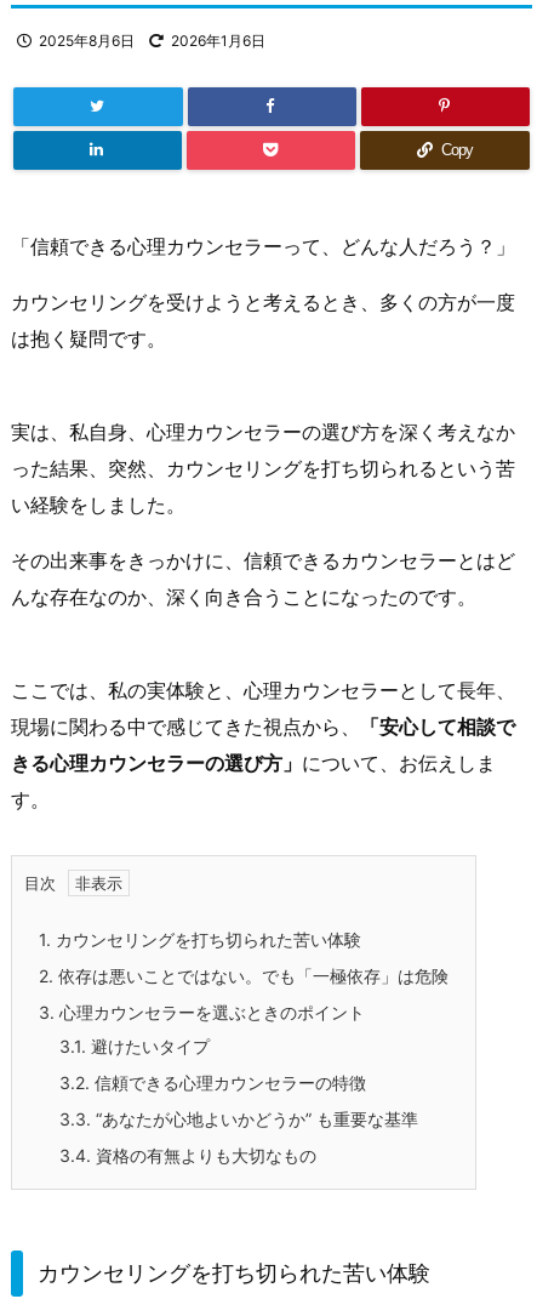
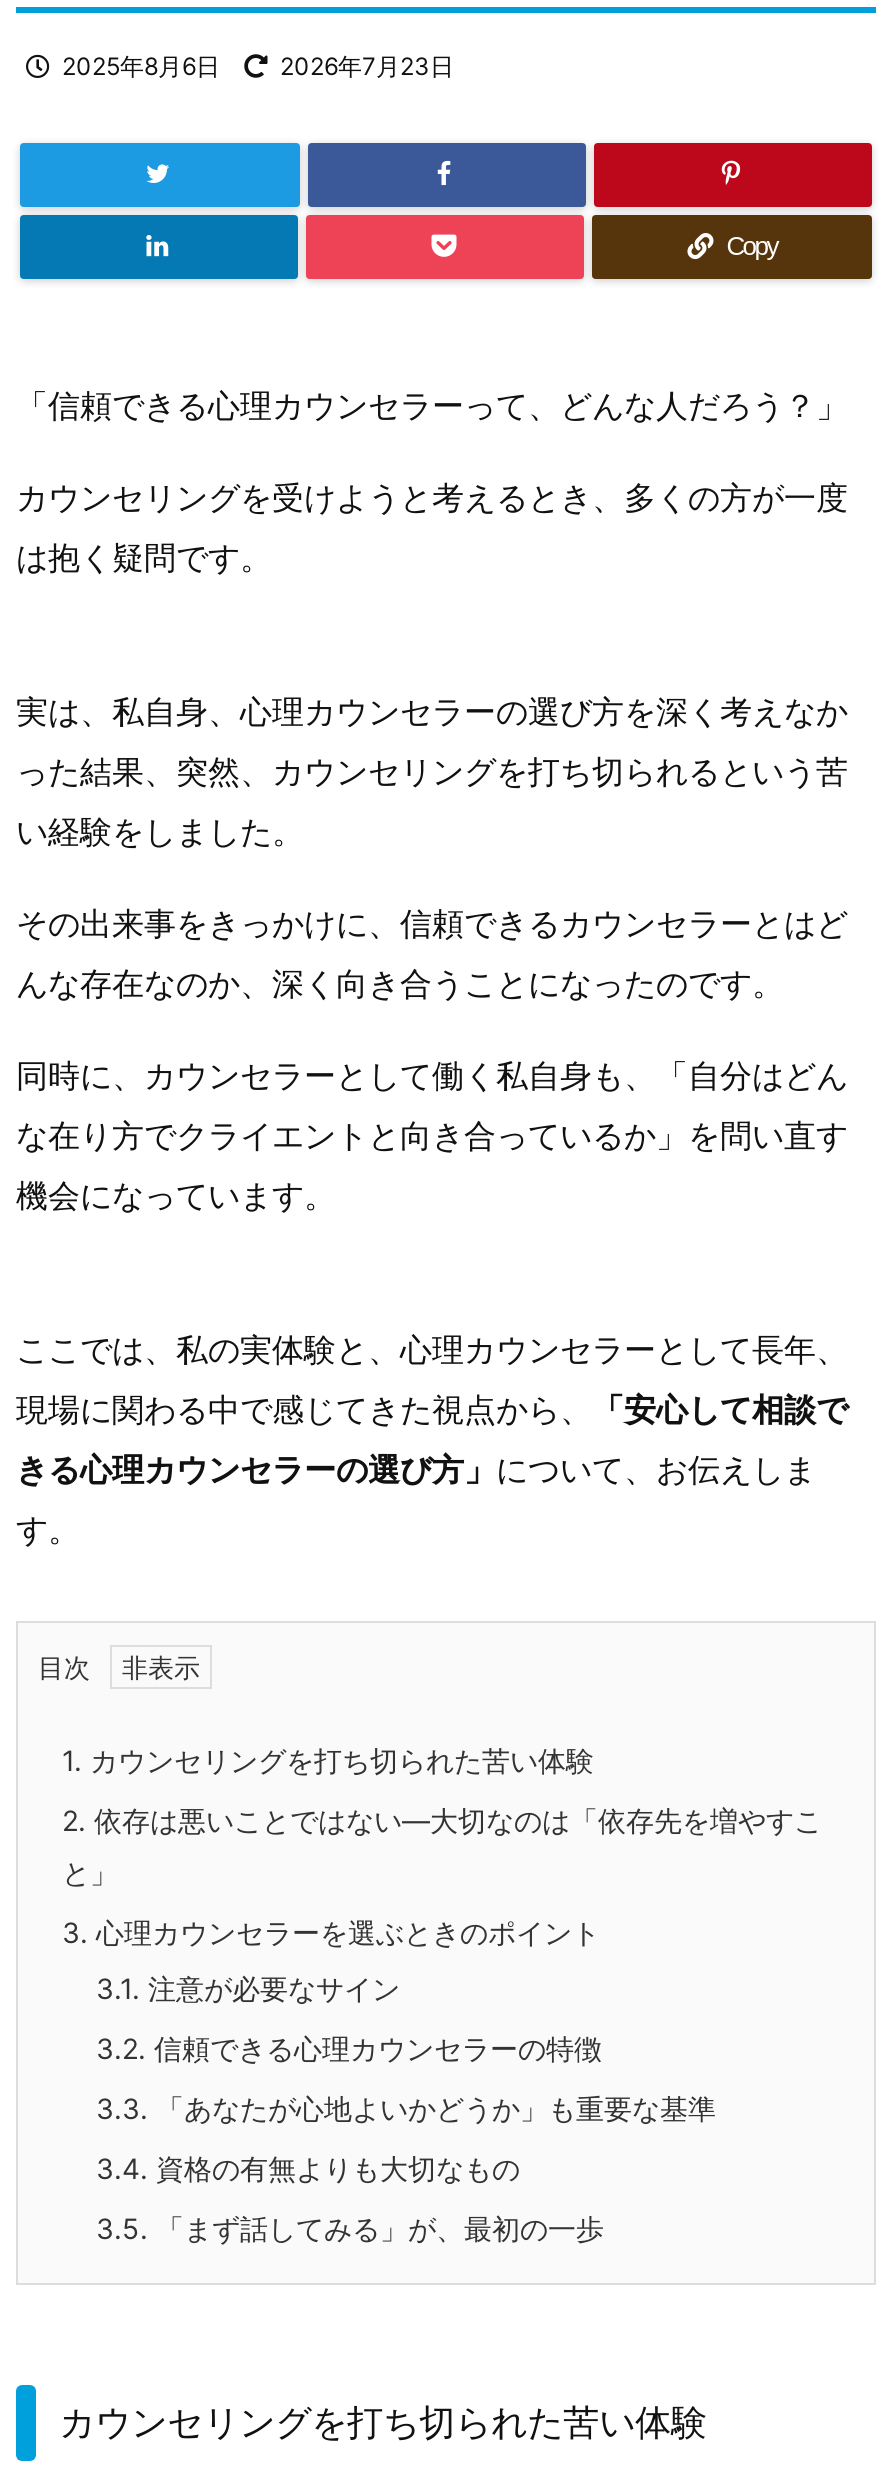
- 2025年8月6日 2026年1月6日
+ 2025年8月6日 2026年7月23日

+ 同時に、カウンセラーとして働く私自身も、「自分はどん
+ な在り方でクライエントと向き合っているか」を問い直す
+ 機会になっています。

- 2.依存は悪いことではない。でも「一極依存」は危険
+ 2.依存は悪いことではない—大切なのは「依存先を増やすこ
+ と」

- 3.1.避けたいタイプ
+ 3.1.注意が必要なサイン

- 3.3. “あなたが心地よいかどうか” も重要な基準
+ 3.3.「あなたが心地よいかどうか」も重要な基準

+ 3.5.「まず話してみる」が、最初の一歩
